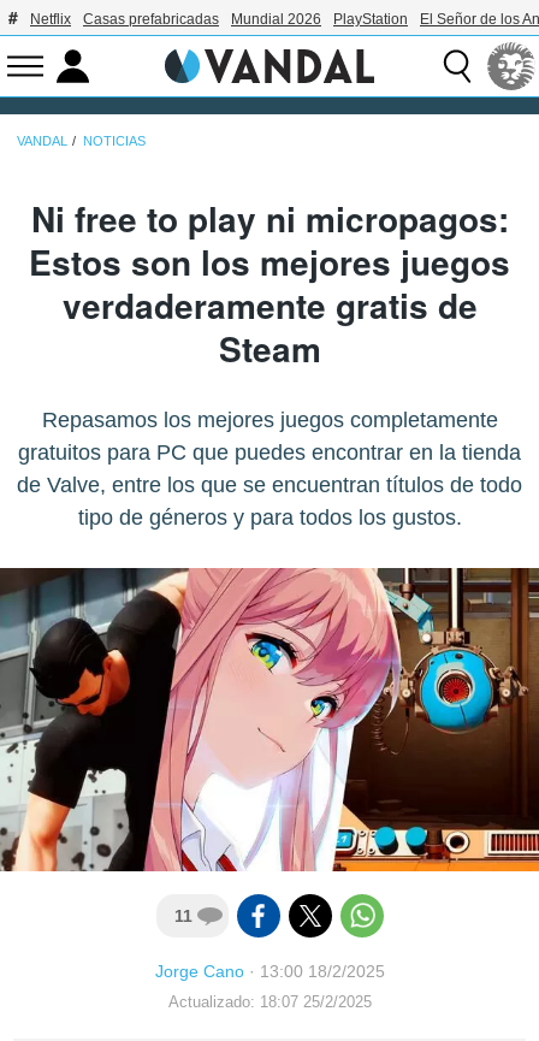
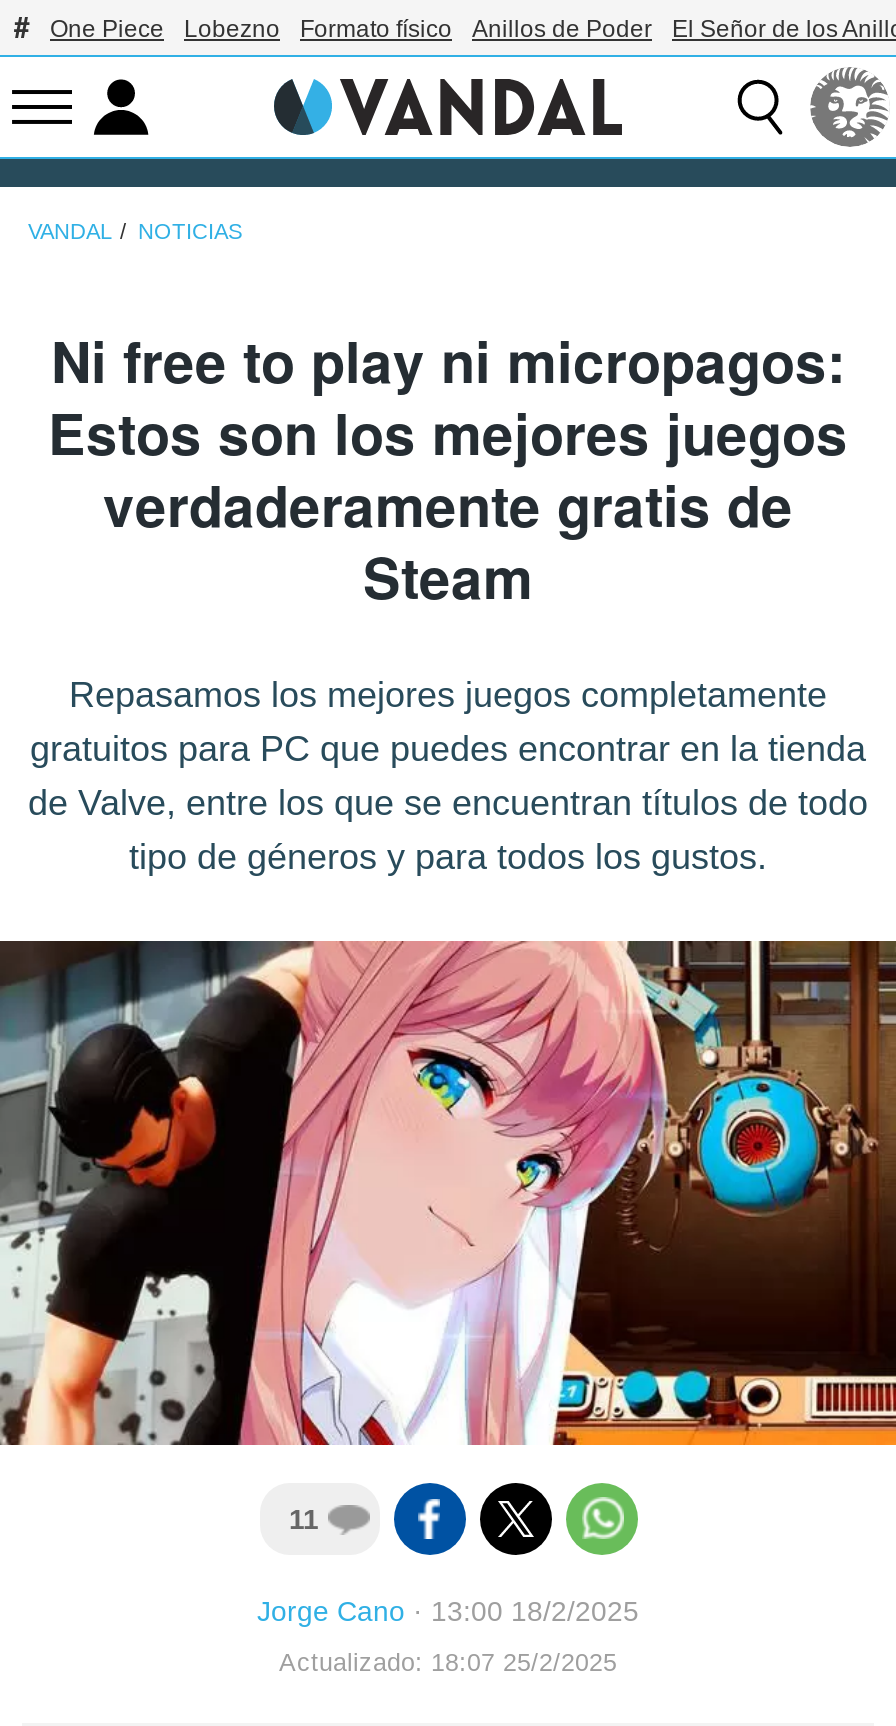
- Netflix
- Casas prefabricadas
- Mundial 2026
- PlayStation
+ One Piece
+ Lobezno
+ Formato físico
+ Anillos de Poder
